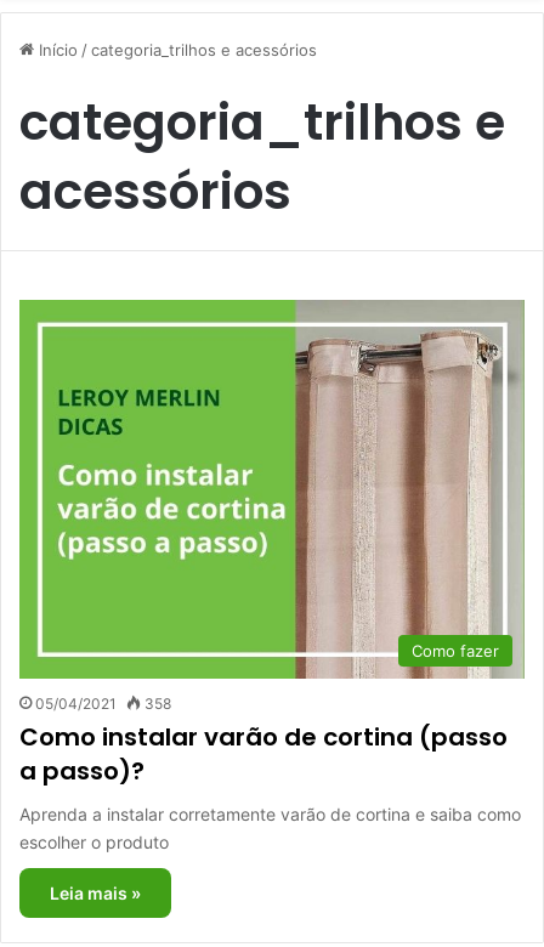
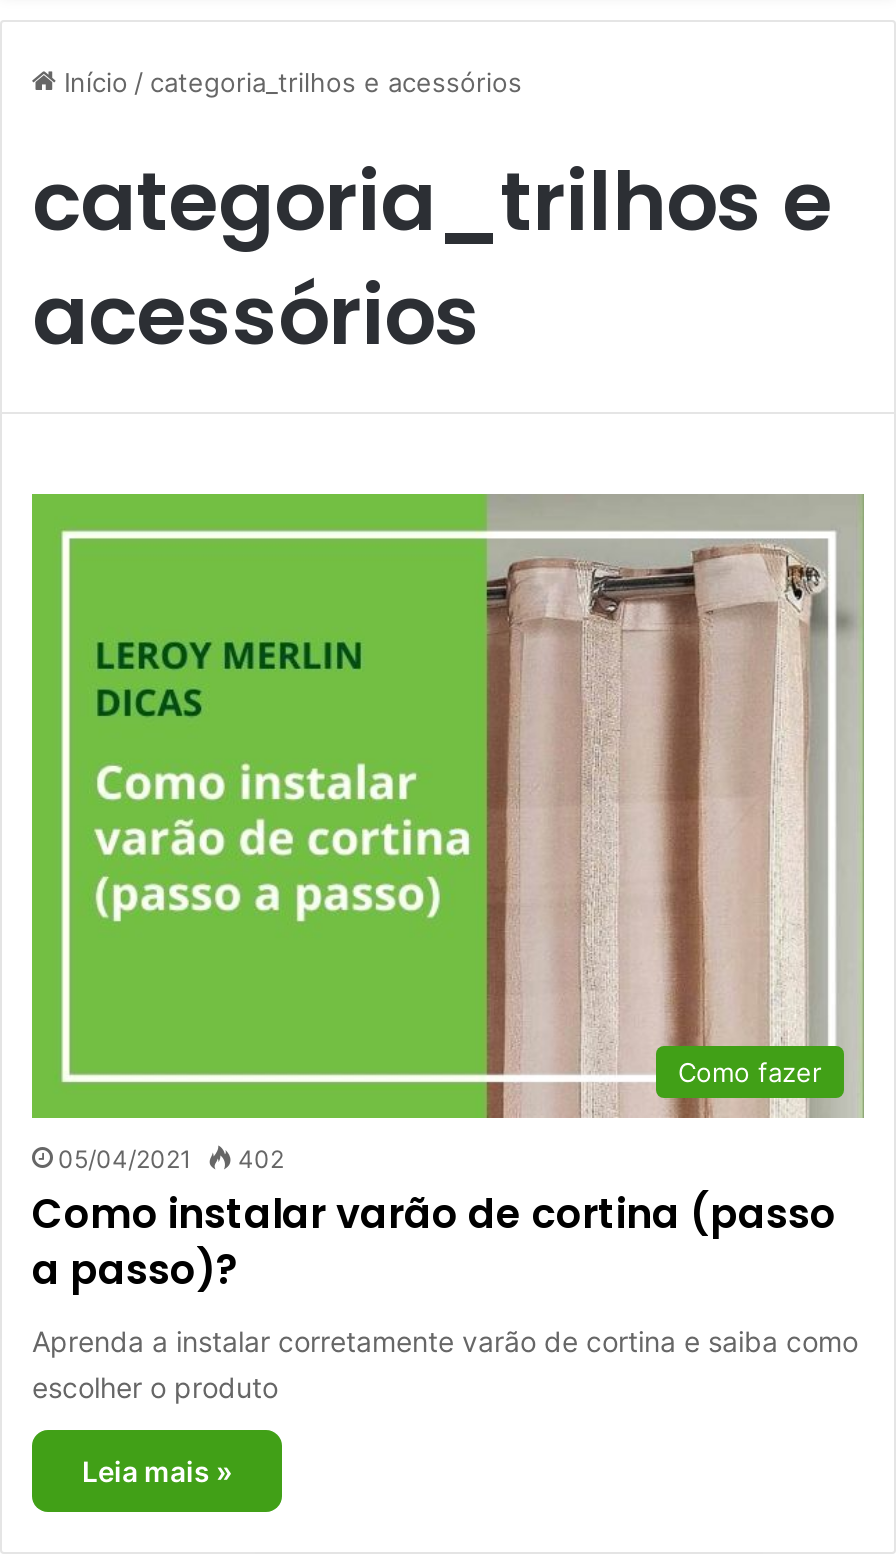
- 05/04/2021 358
+ 05/04/2021 402
